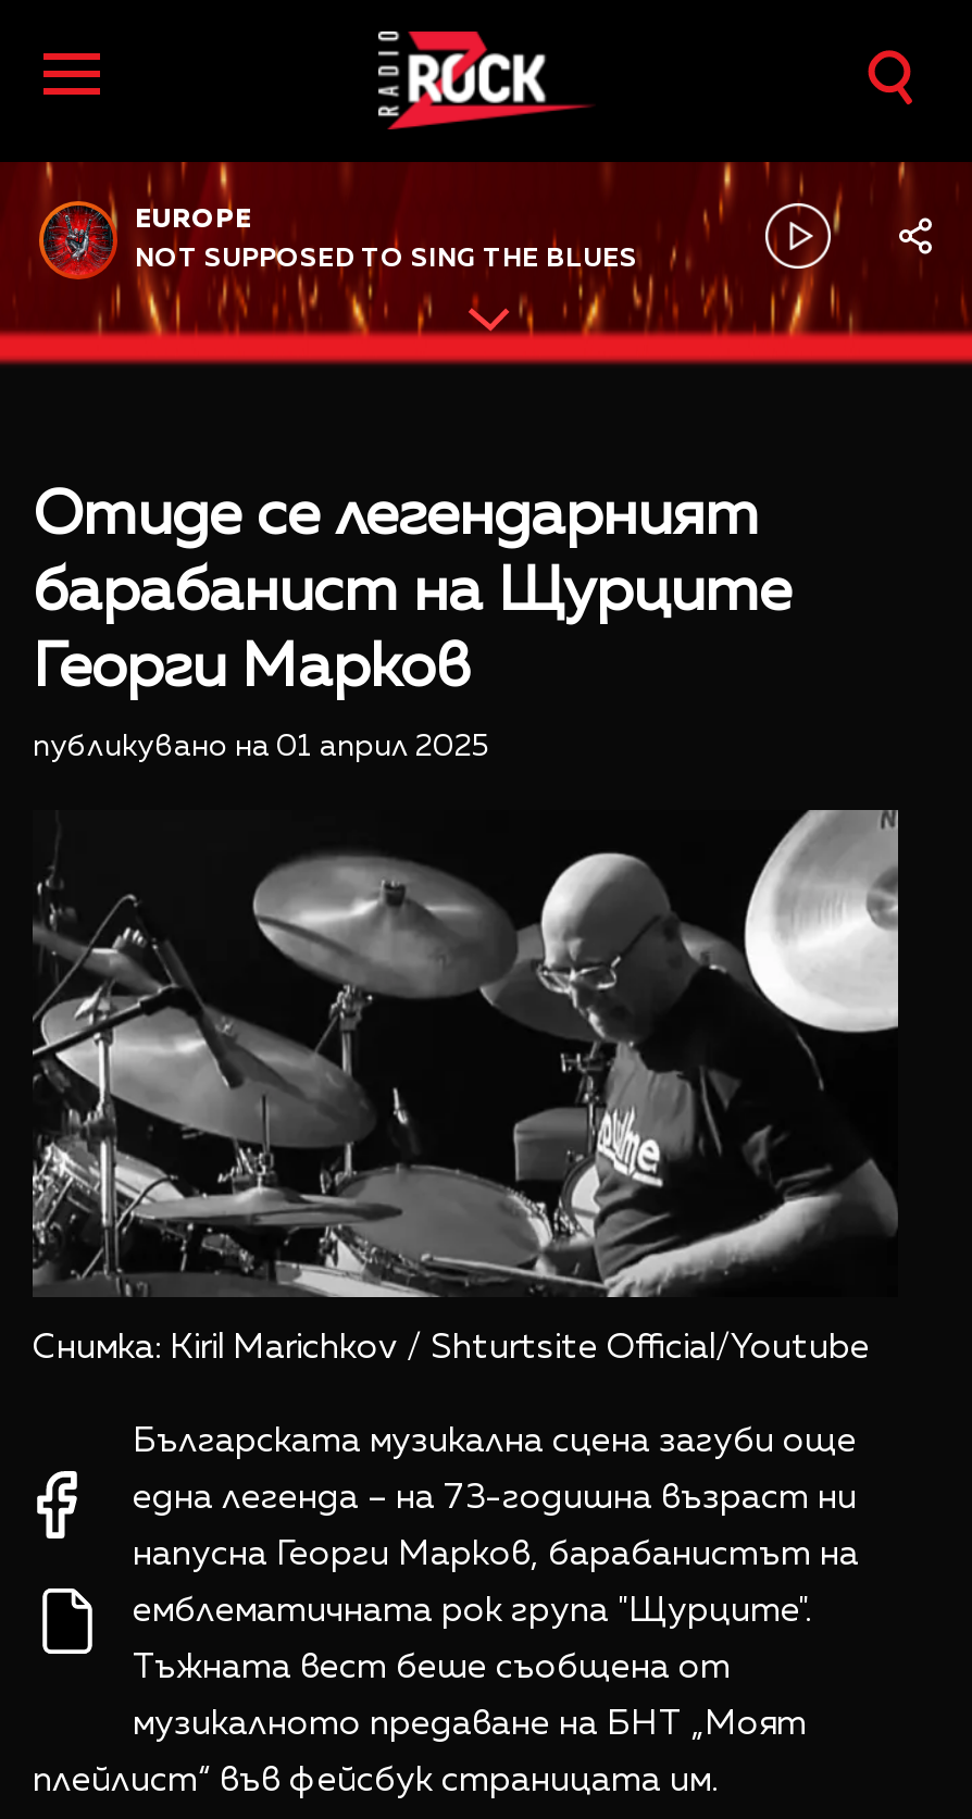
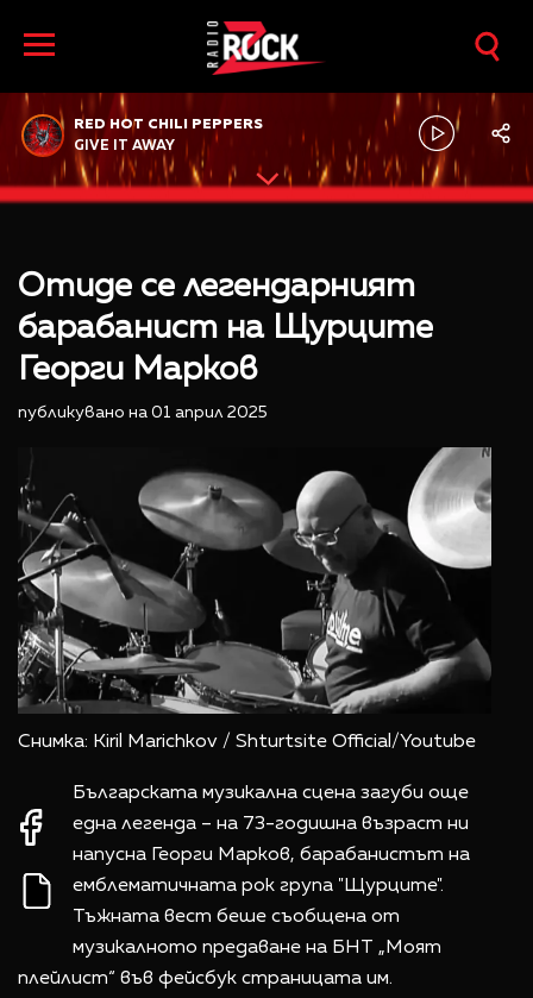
- EUROPE
+ RED HOT CHILI PEPPERS

- NOT SUPPOSED TO SING THE BLUES
+ GIVE IT AWAY
